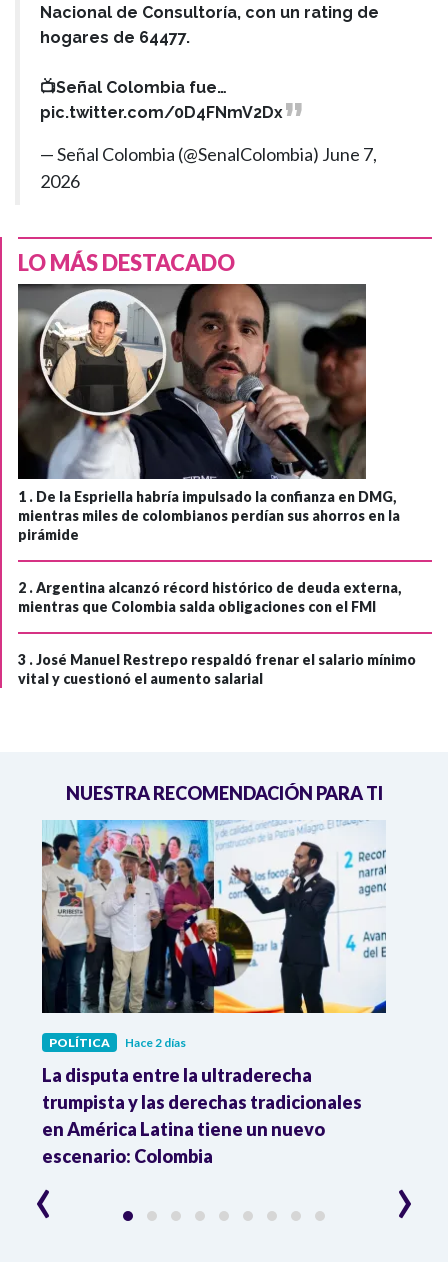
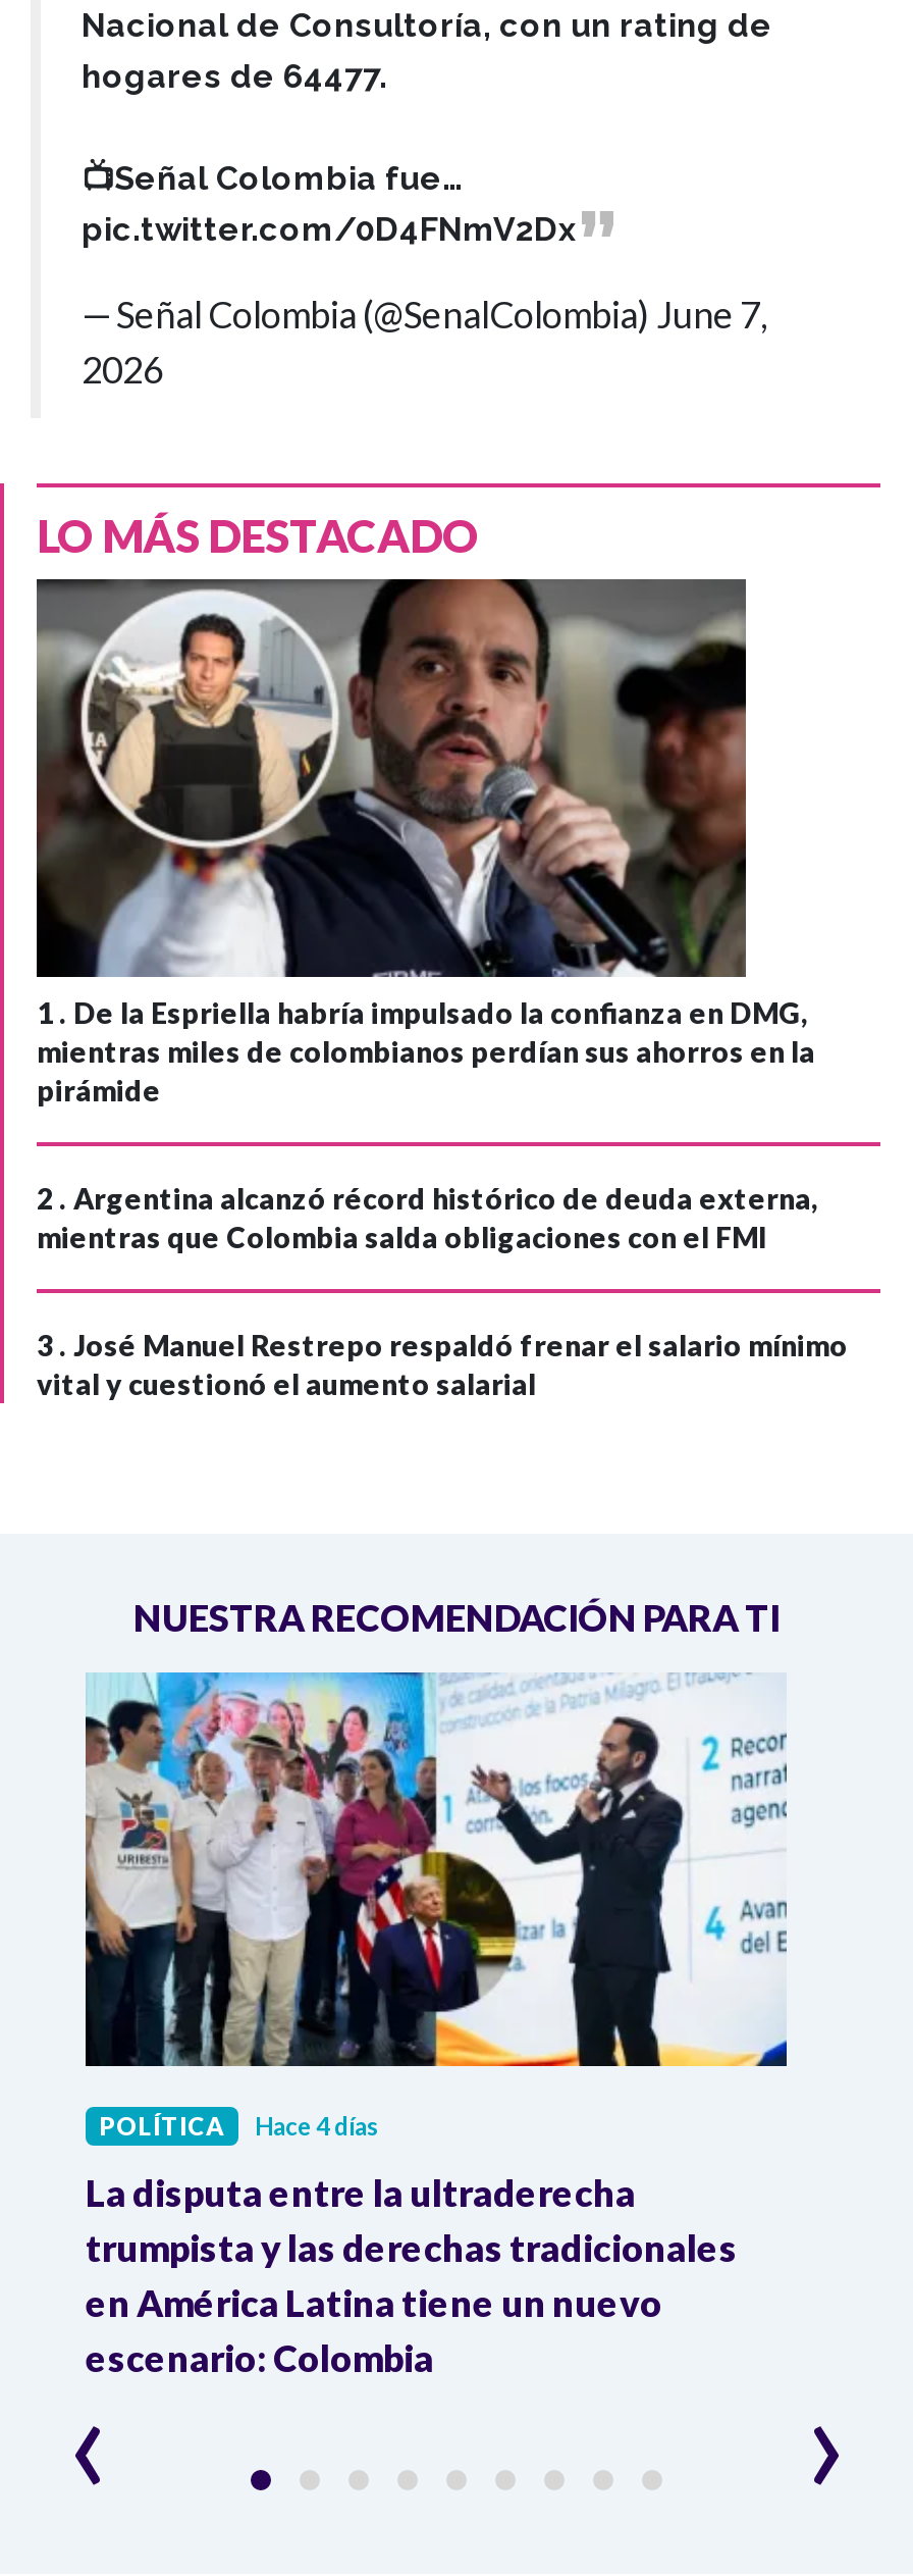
- POLÍTICA Hace 2 días
+ POLÍTICA Hace 4 días
